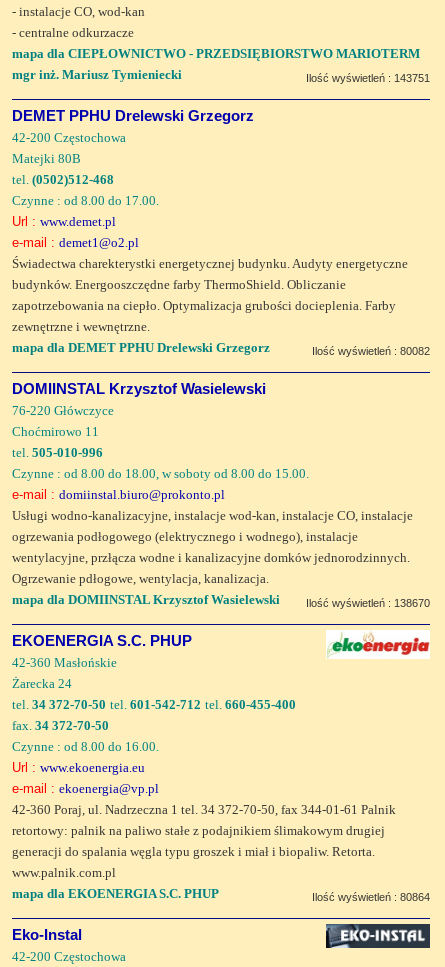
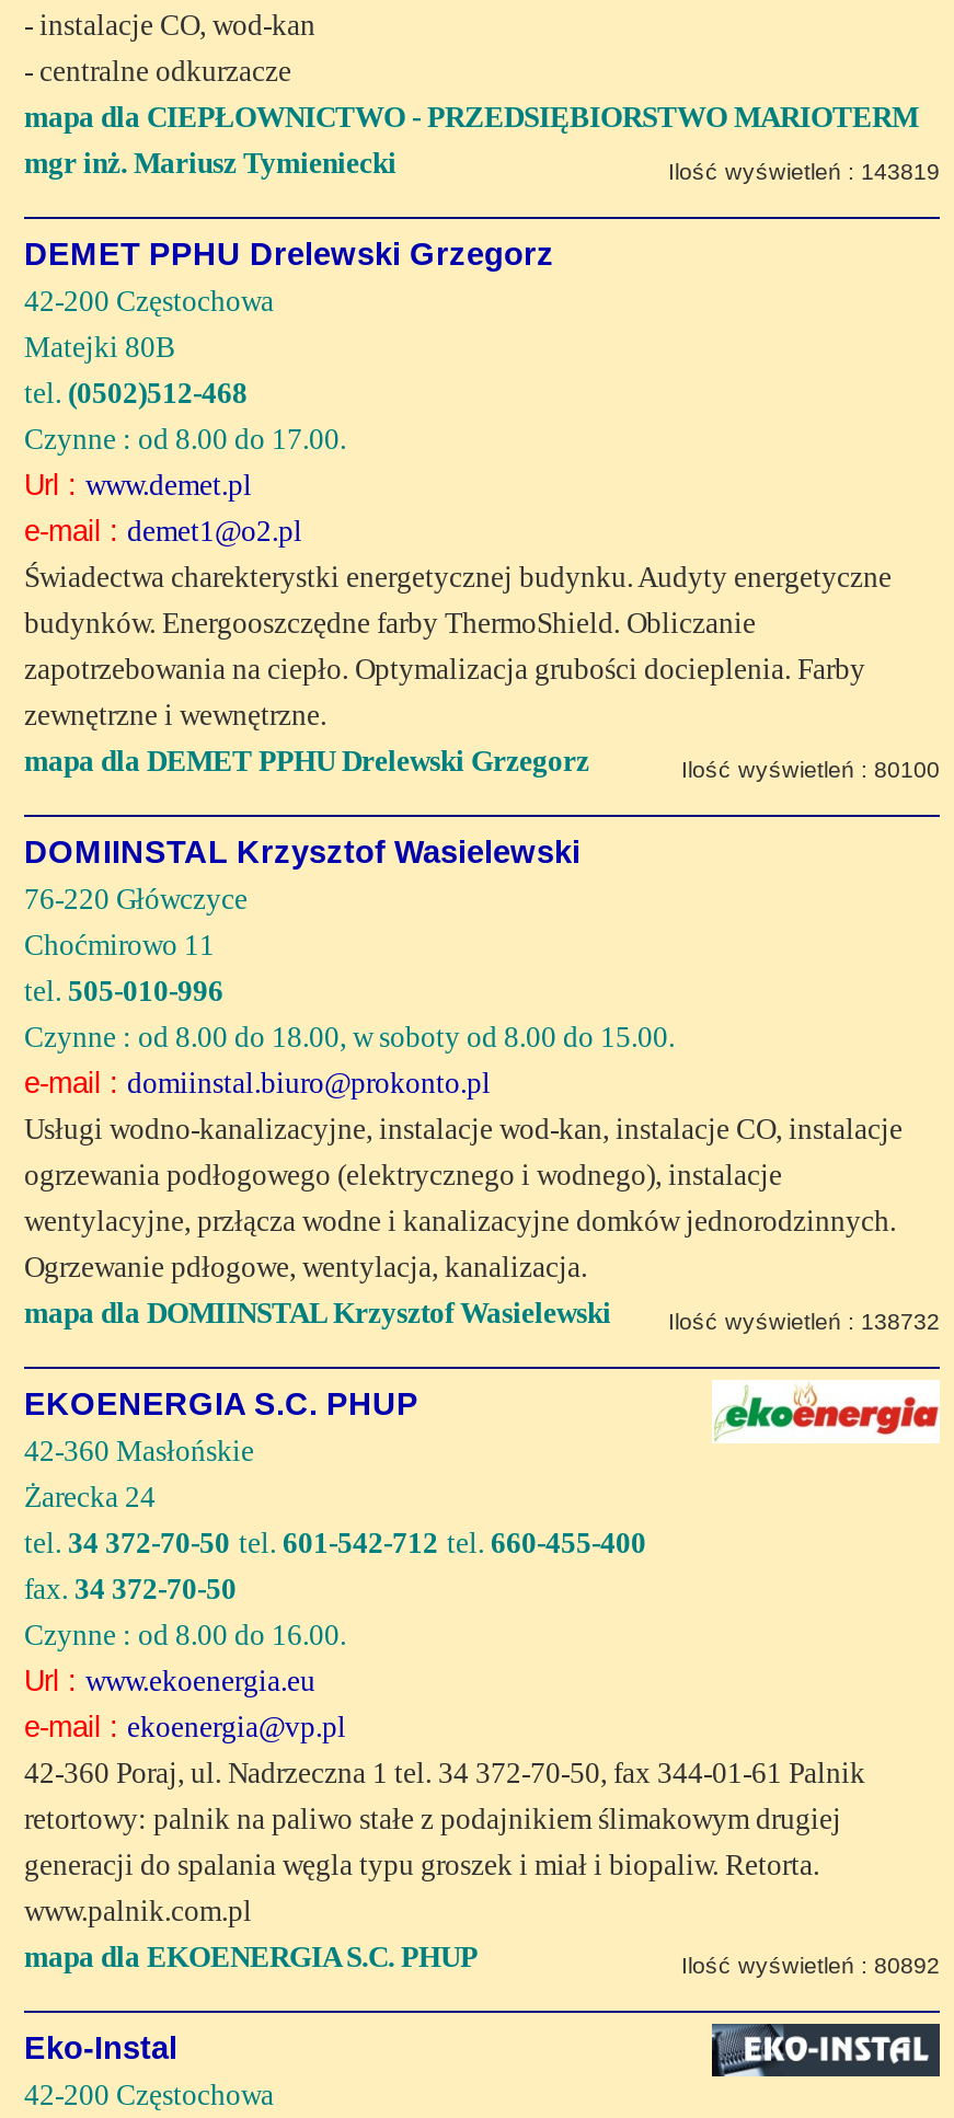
- Ilość wyświetleń : 143751
+ Ilość wyświetleń : 143819

- Ilość wyświetleń : 80082
+ Ilość wyświetleń : 80100

- Ilość wyświetleń : 138670
+ Ilość wyświetleń : 138732

- Ilość wyświetleń : 80864
+ Ilość wyświetleń : 80892
